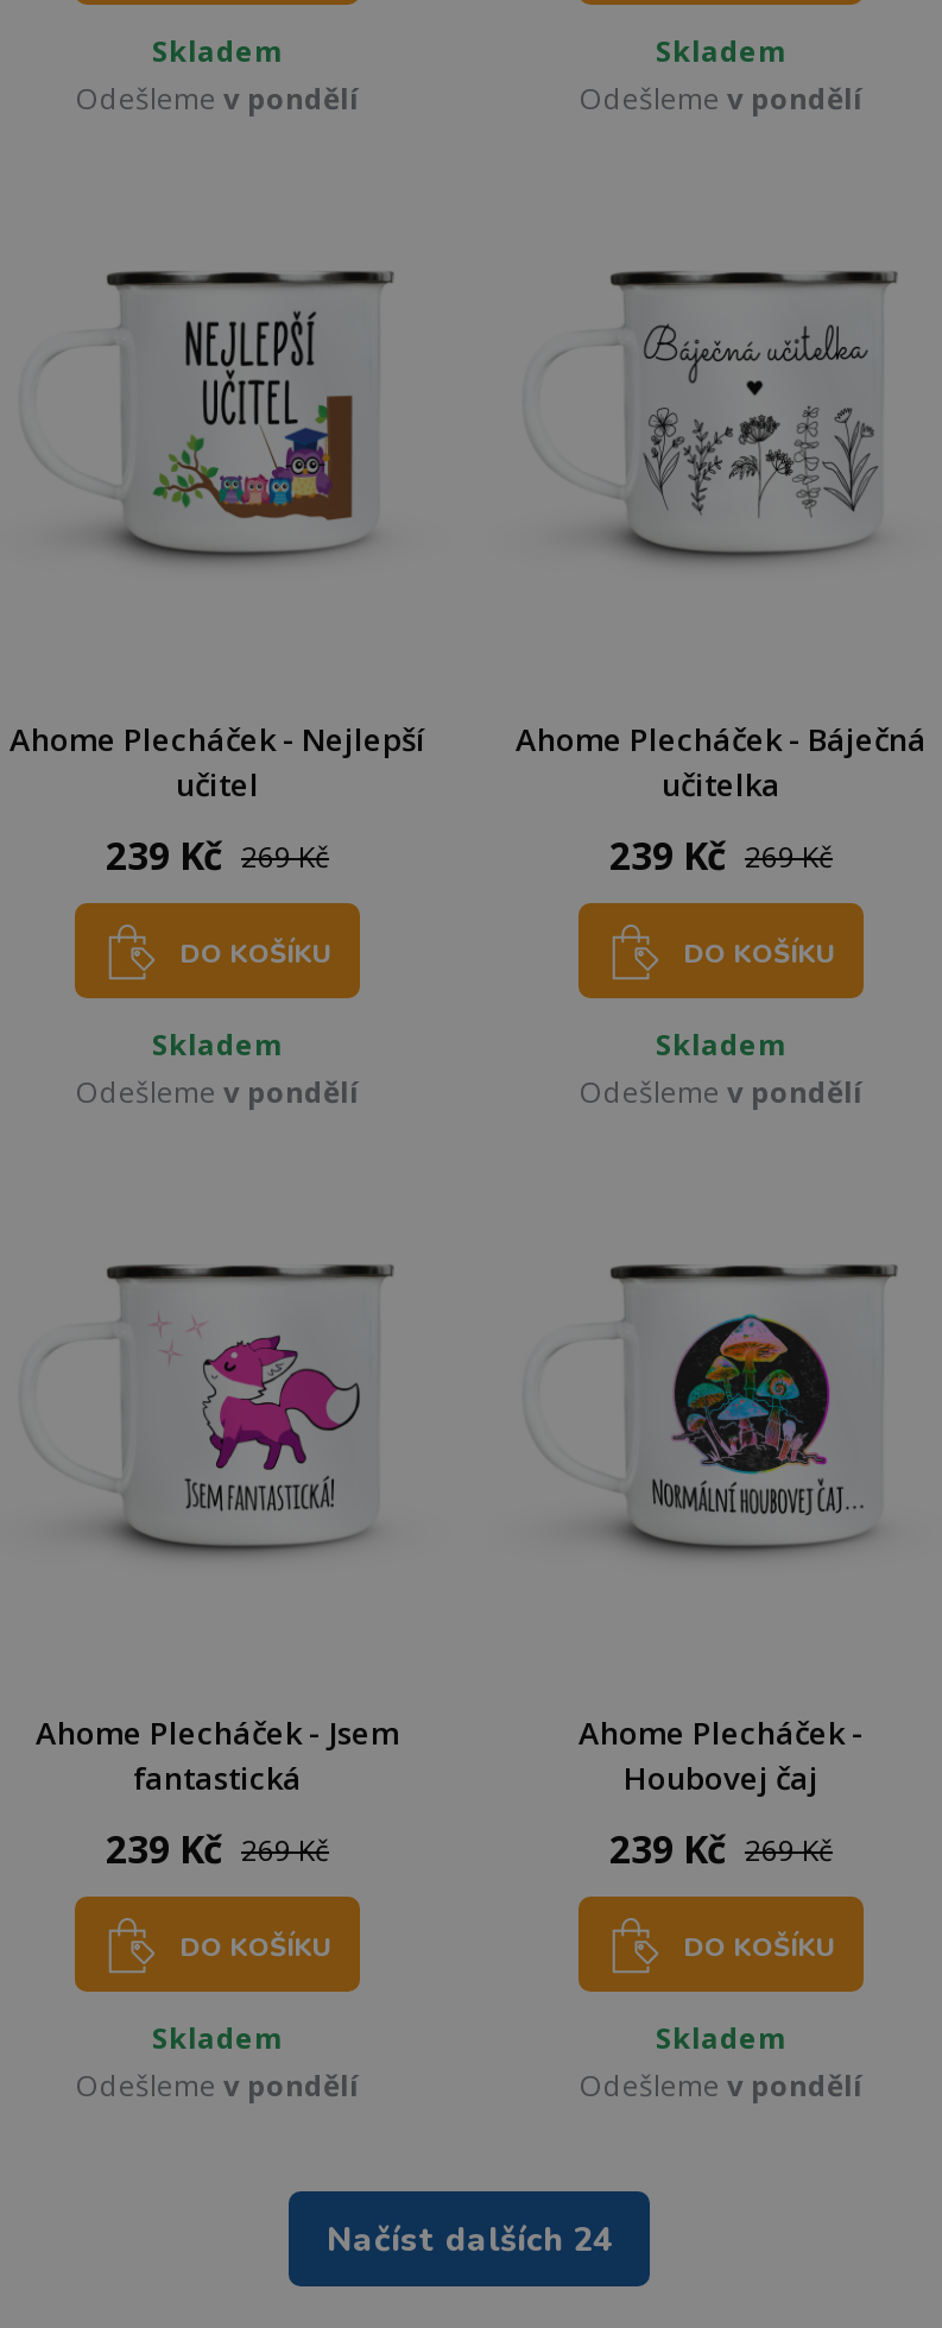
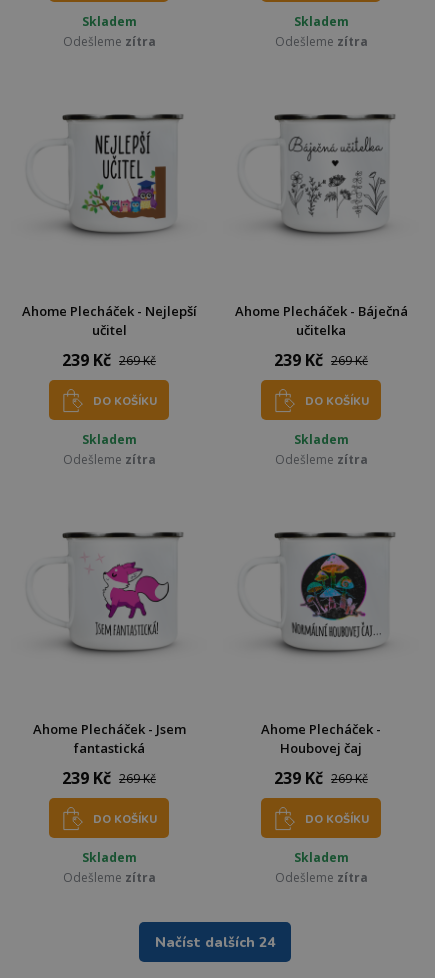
- Odešleme v pondělí
+ Odešleme zítra

- Odešleme v pondělí
+ Odešleme zítra

- Odešleme v pondělí
+ Odešleme zítra

- Odešleme v pondělí
+ Odešleme zítra

- Odešleme v pondělí
+ Odešleme zítra

- Odešleme v pondělí
+ Odešleme zítra
